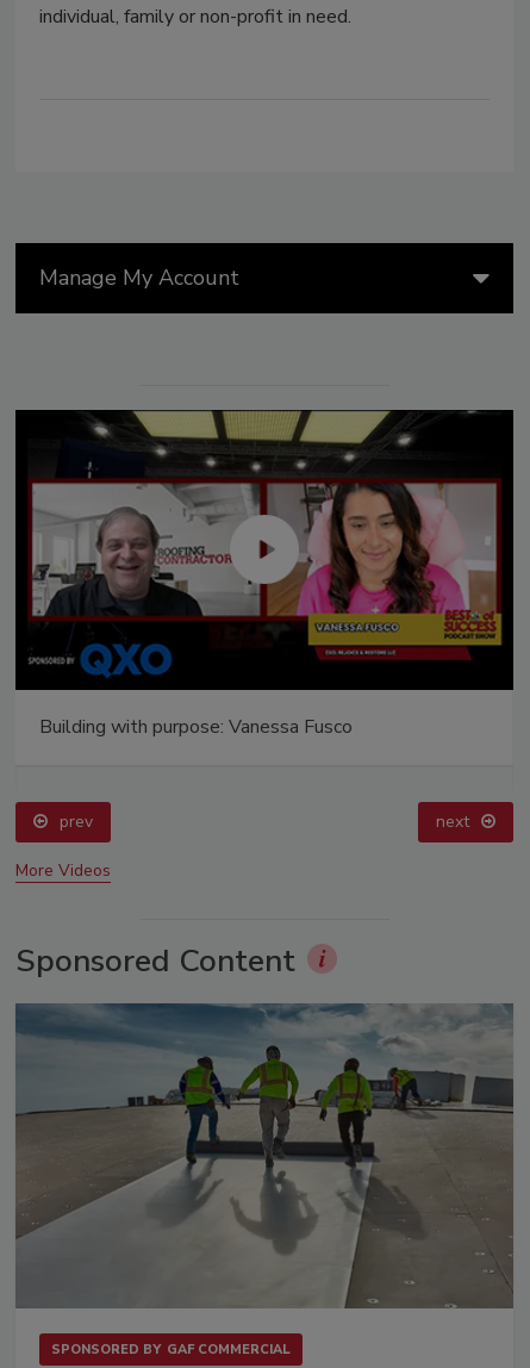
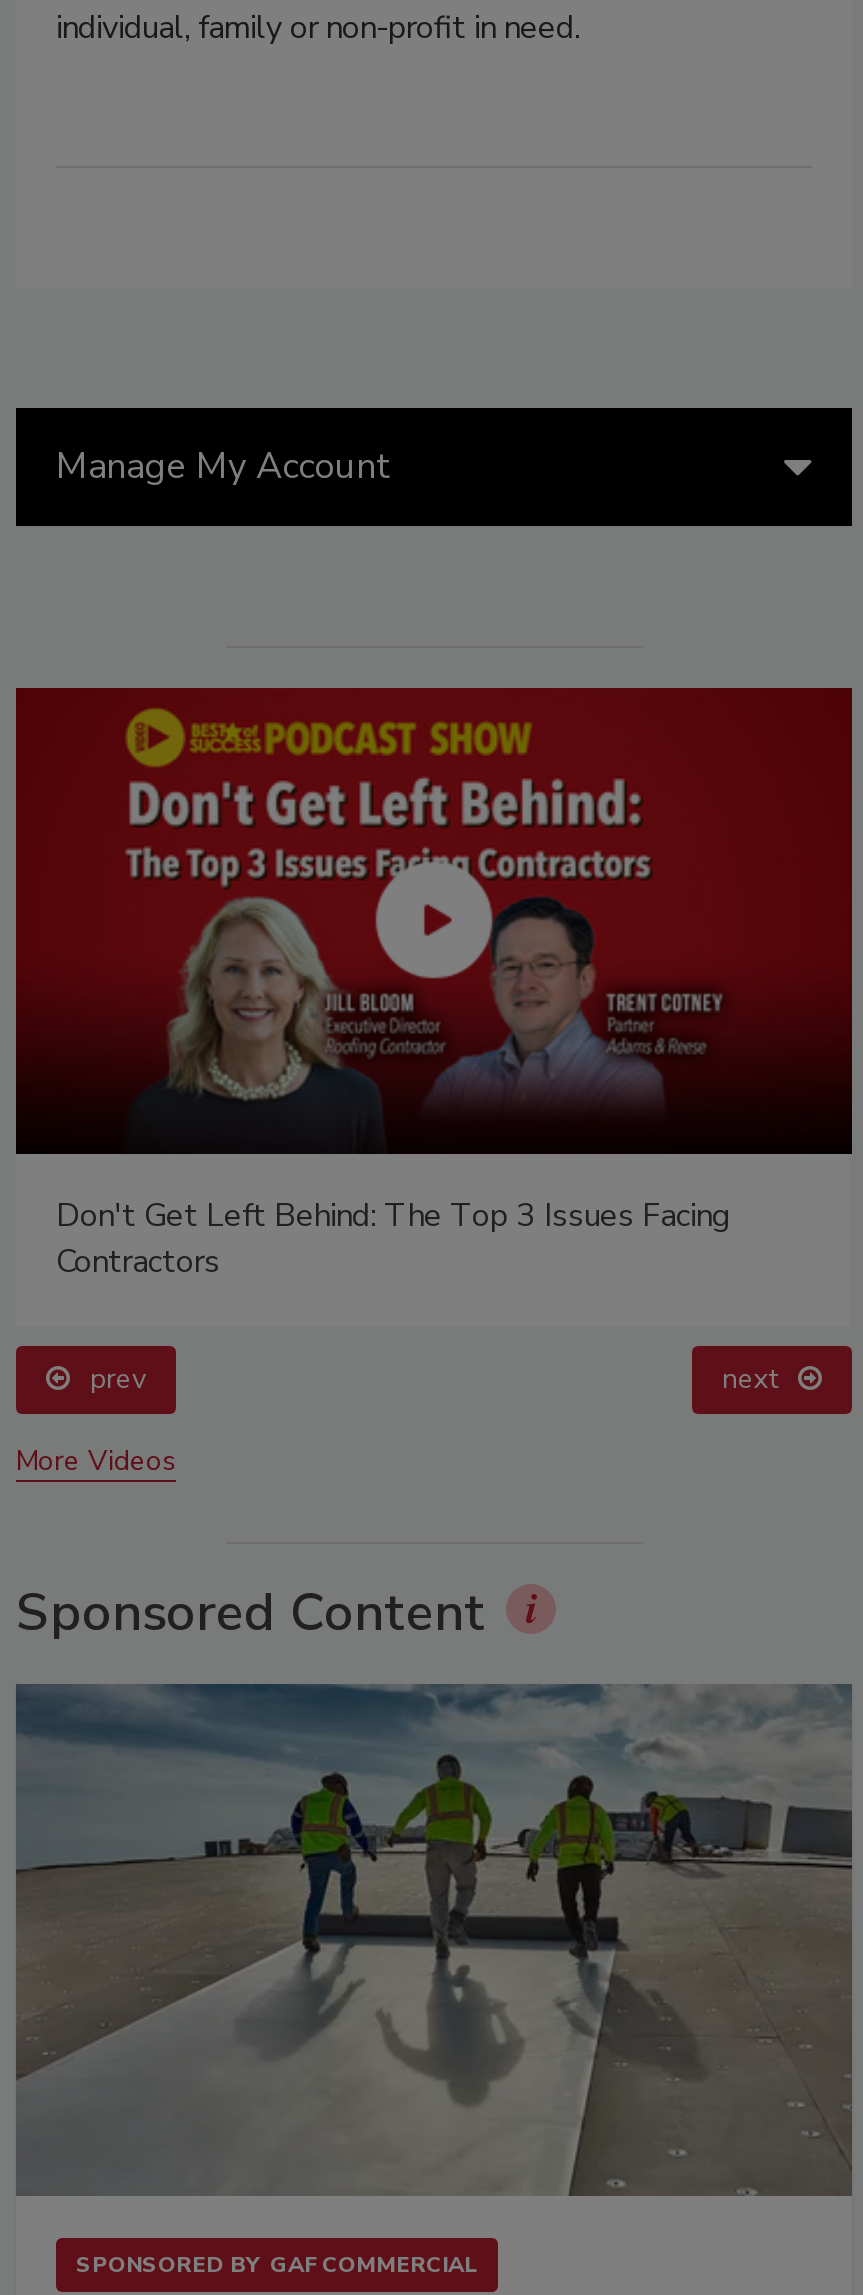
- [image]
- Building with purpose: Vanessa Fusco
+ [image]
+ Don't Get Left Behind: The Top 3 Issues Facing
+ Contractors
